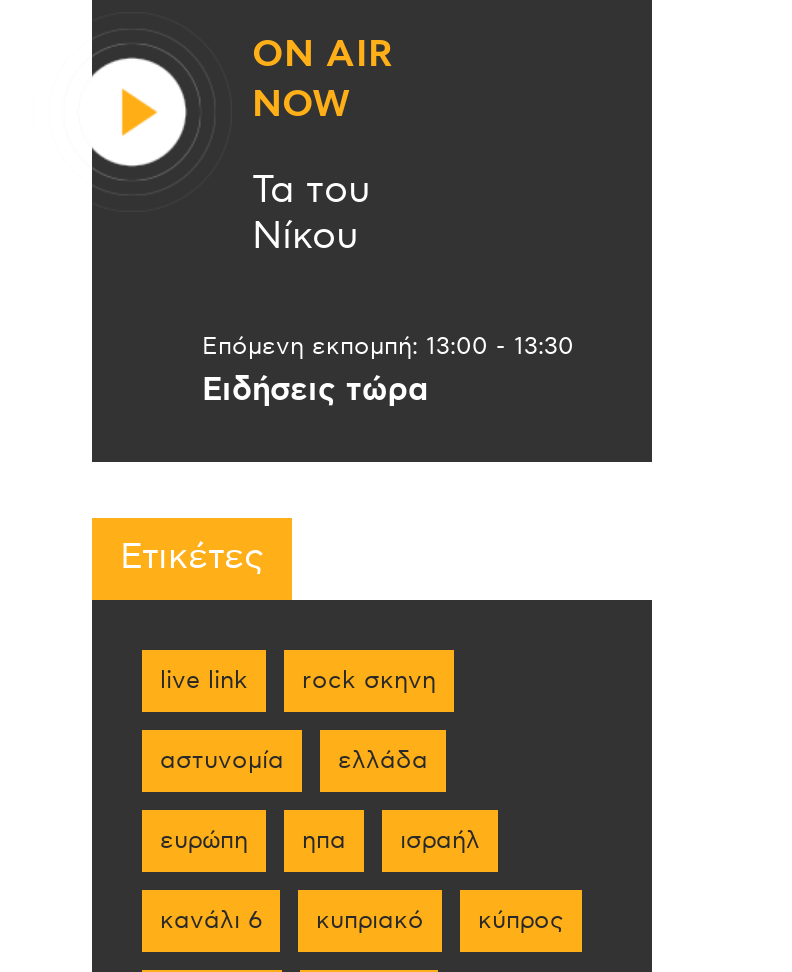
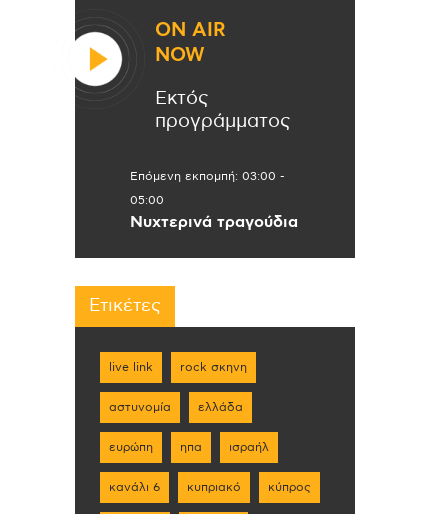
- Τα του
- Νίκου
- Επόμενη εκπομπή: 13:00 - 13:30
- Ειδήσεις τώρα
+ Εκτός
+ προγράμματος
+ Επόμενη εκπομπή: 03:00 -
+ 05:00
+ Νυχτερινά τραγούδια
